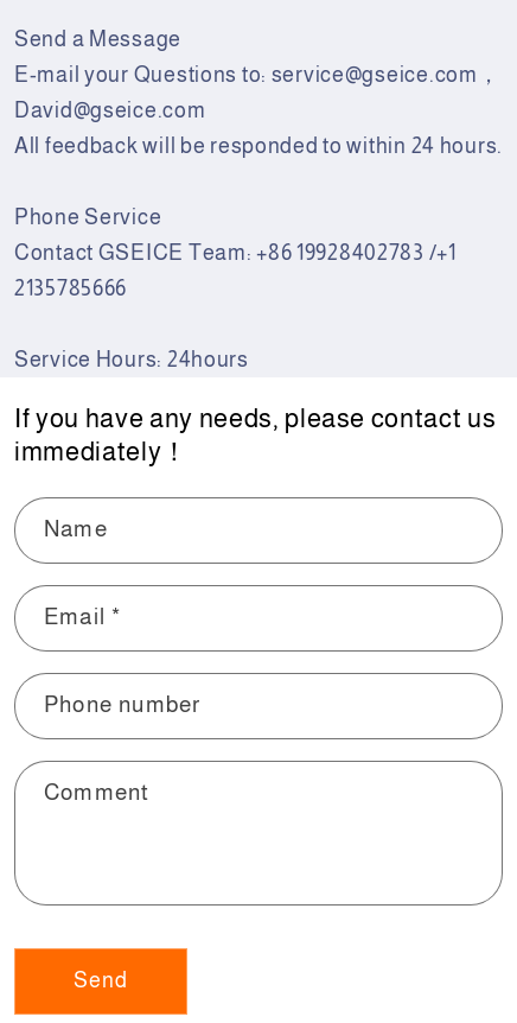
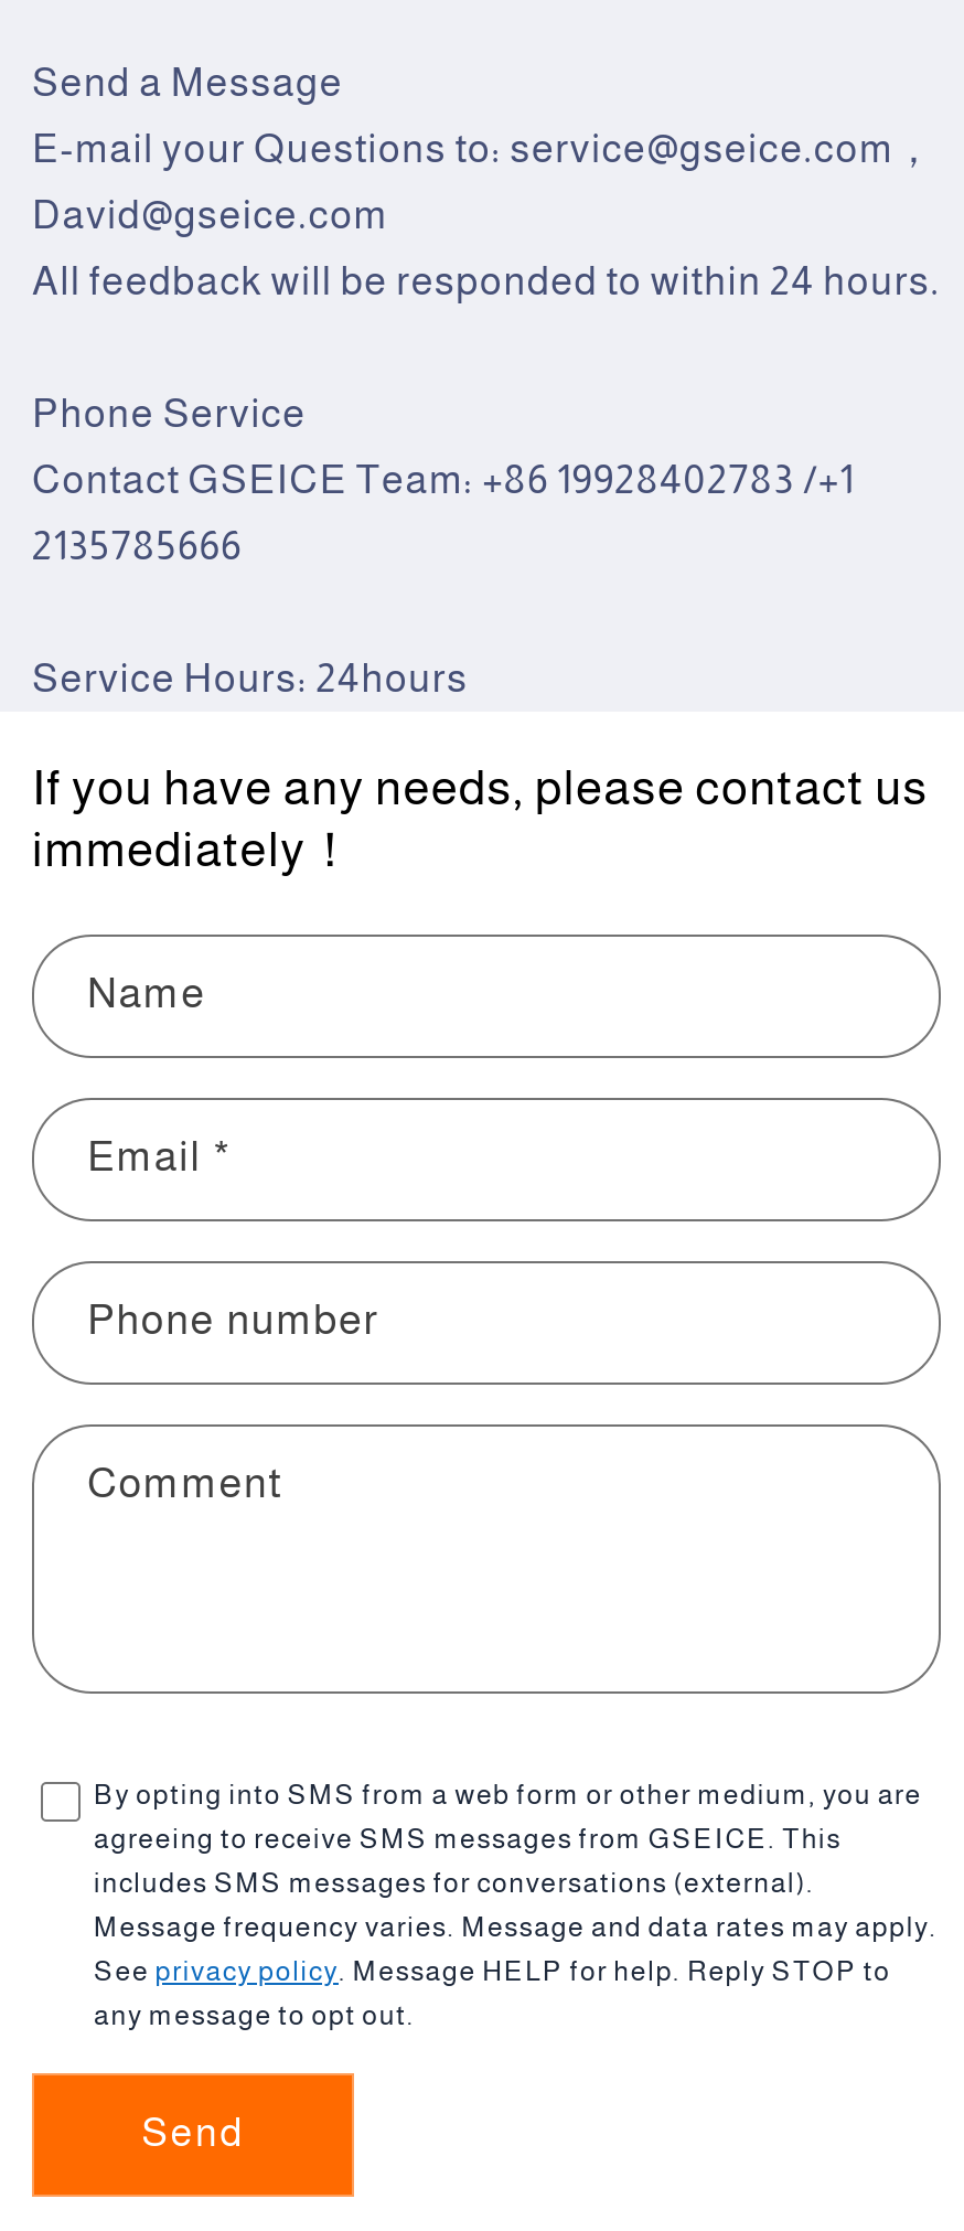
+ By opting into SMS from a web form or other medium, you are
+ agreeing to receive SMS messages from GSEICE. This
+ includes SMS messages for conversations (external).
+ Message frequency varies. Message and data rates may apply.
+ See privacy policy. Message HELP for help. Reply STOP to
+ any message to opt out.
